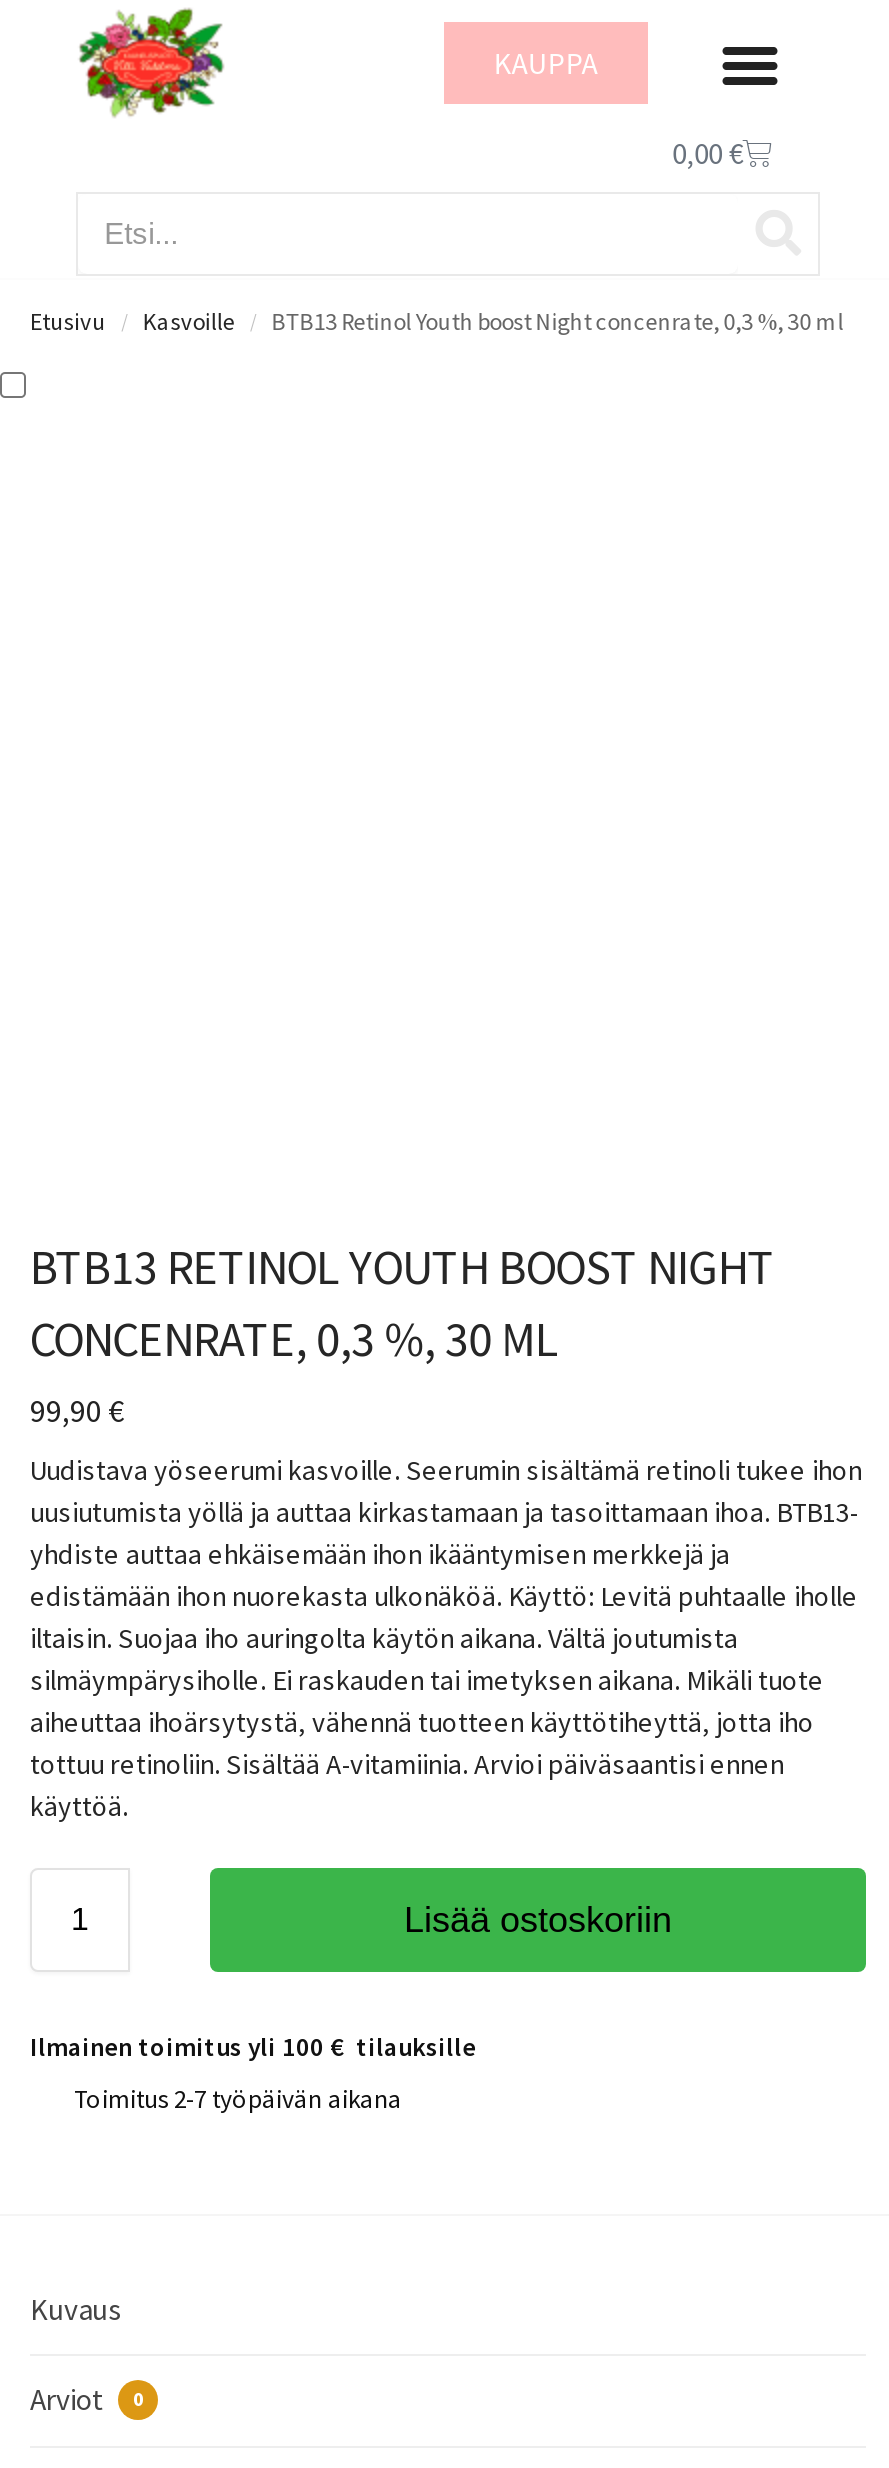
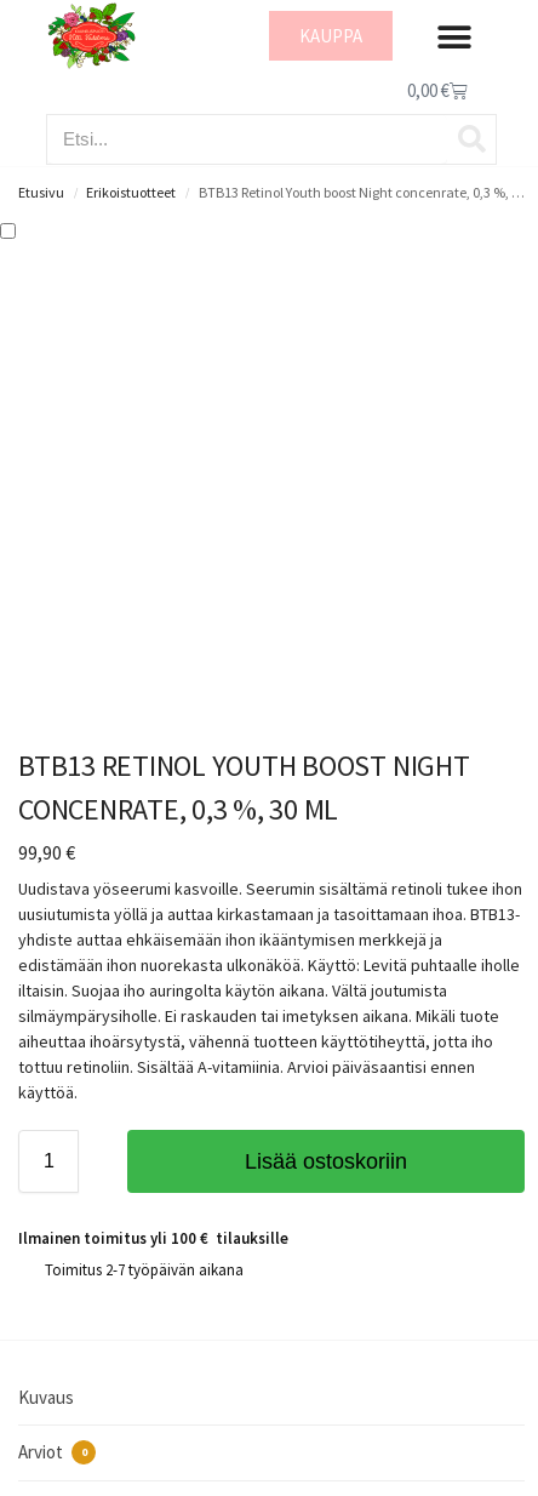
- Kasvoille
+ Erikoistuotteet
